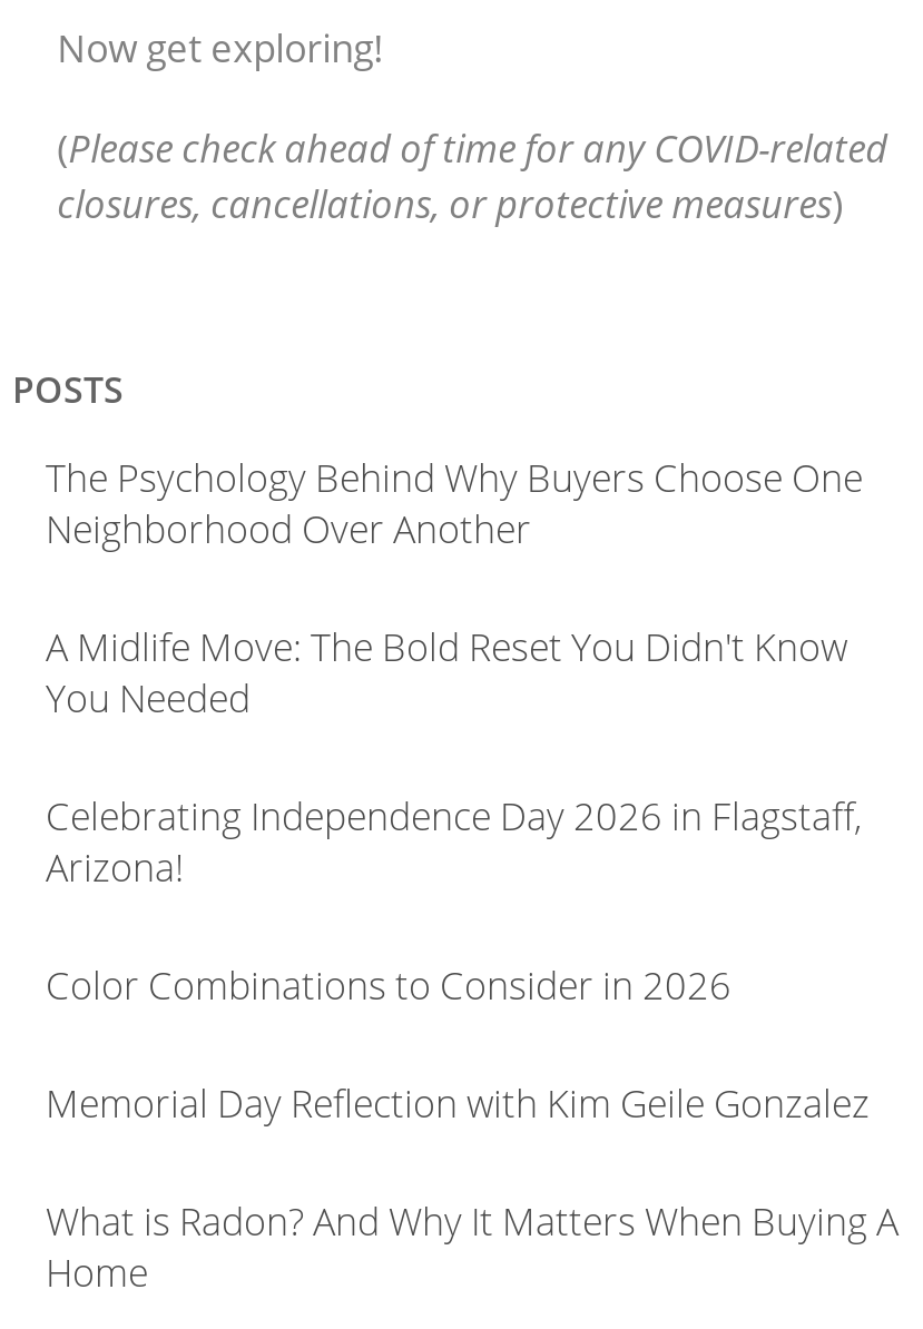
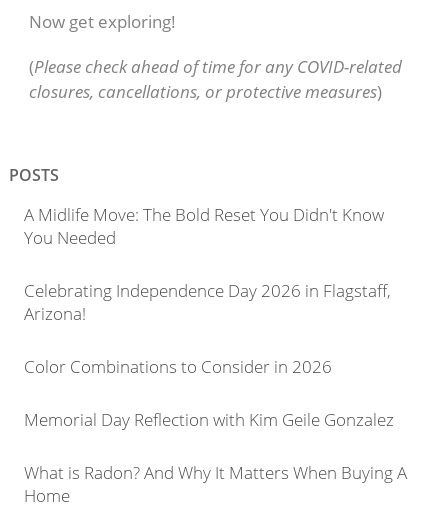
- The Psychology Behind Why Buyers Choose One
- Neighborhood Over Another
